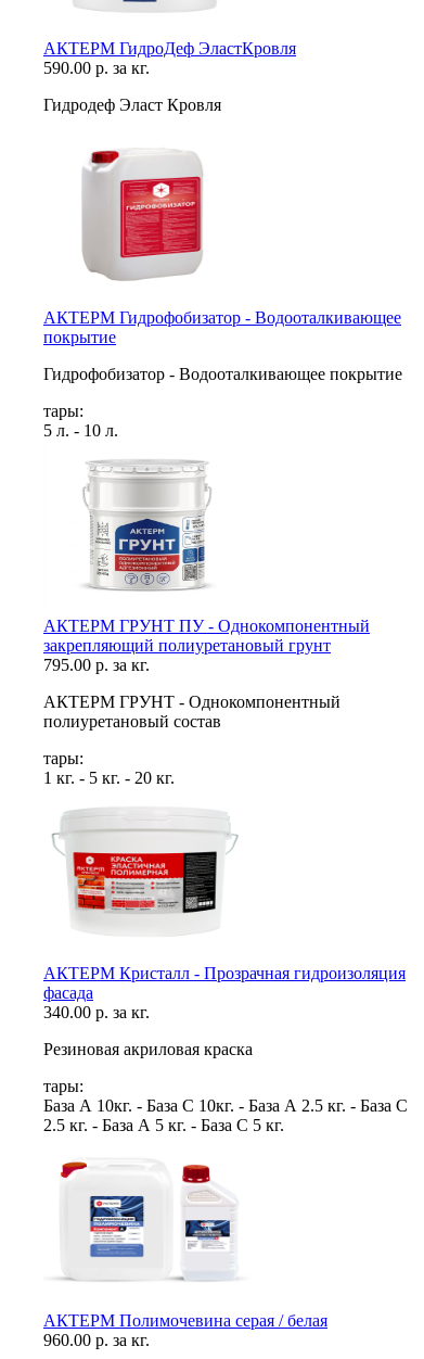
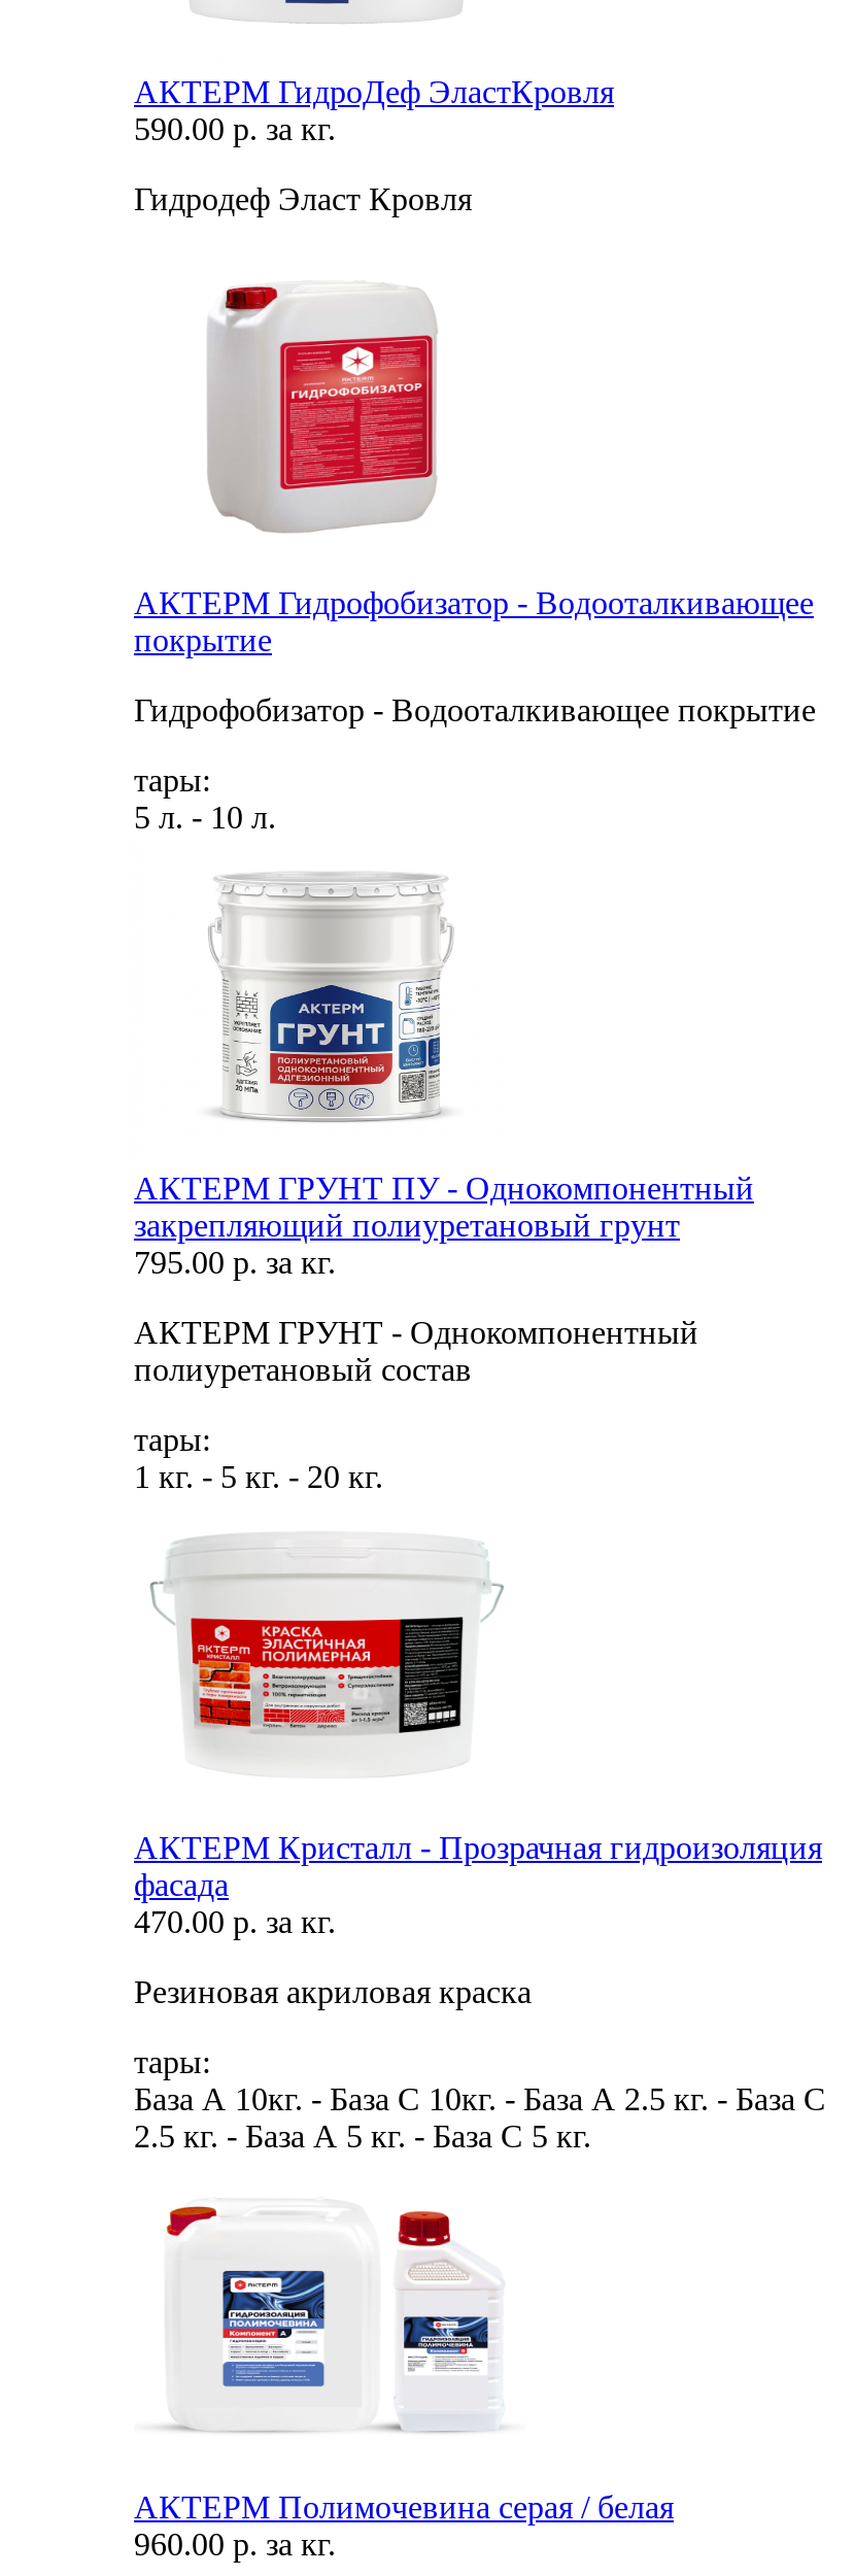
- 340.00 р. за кг.
+ 470.00 р. за кг.
